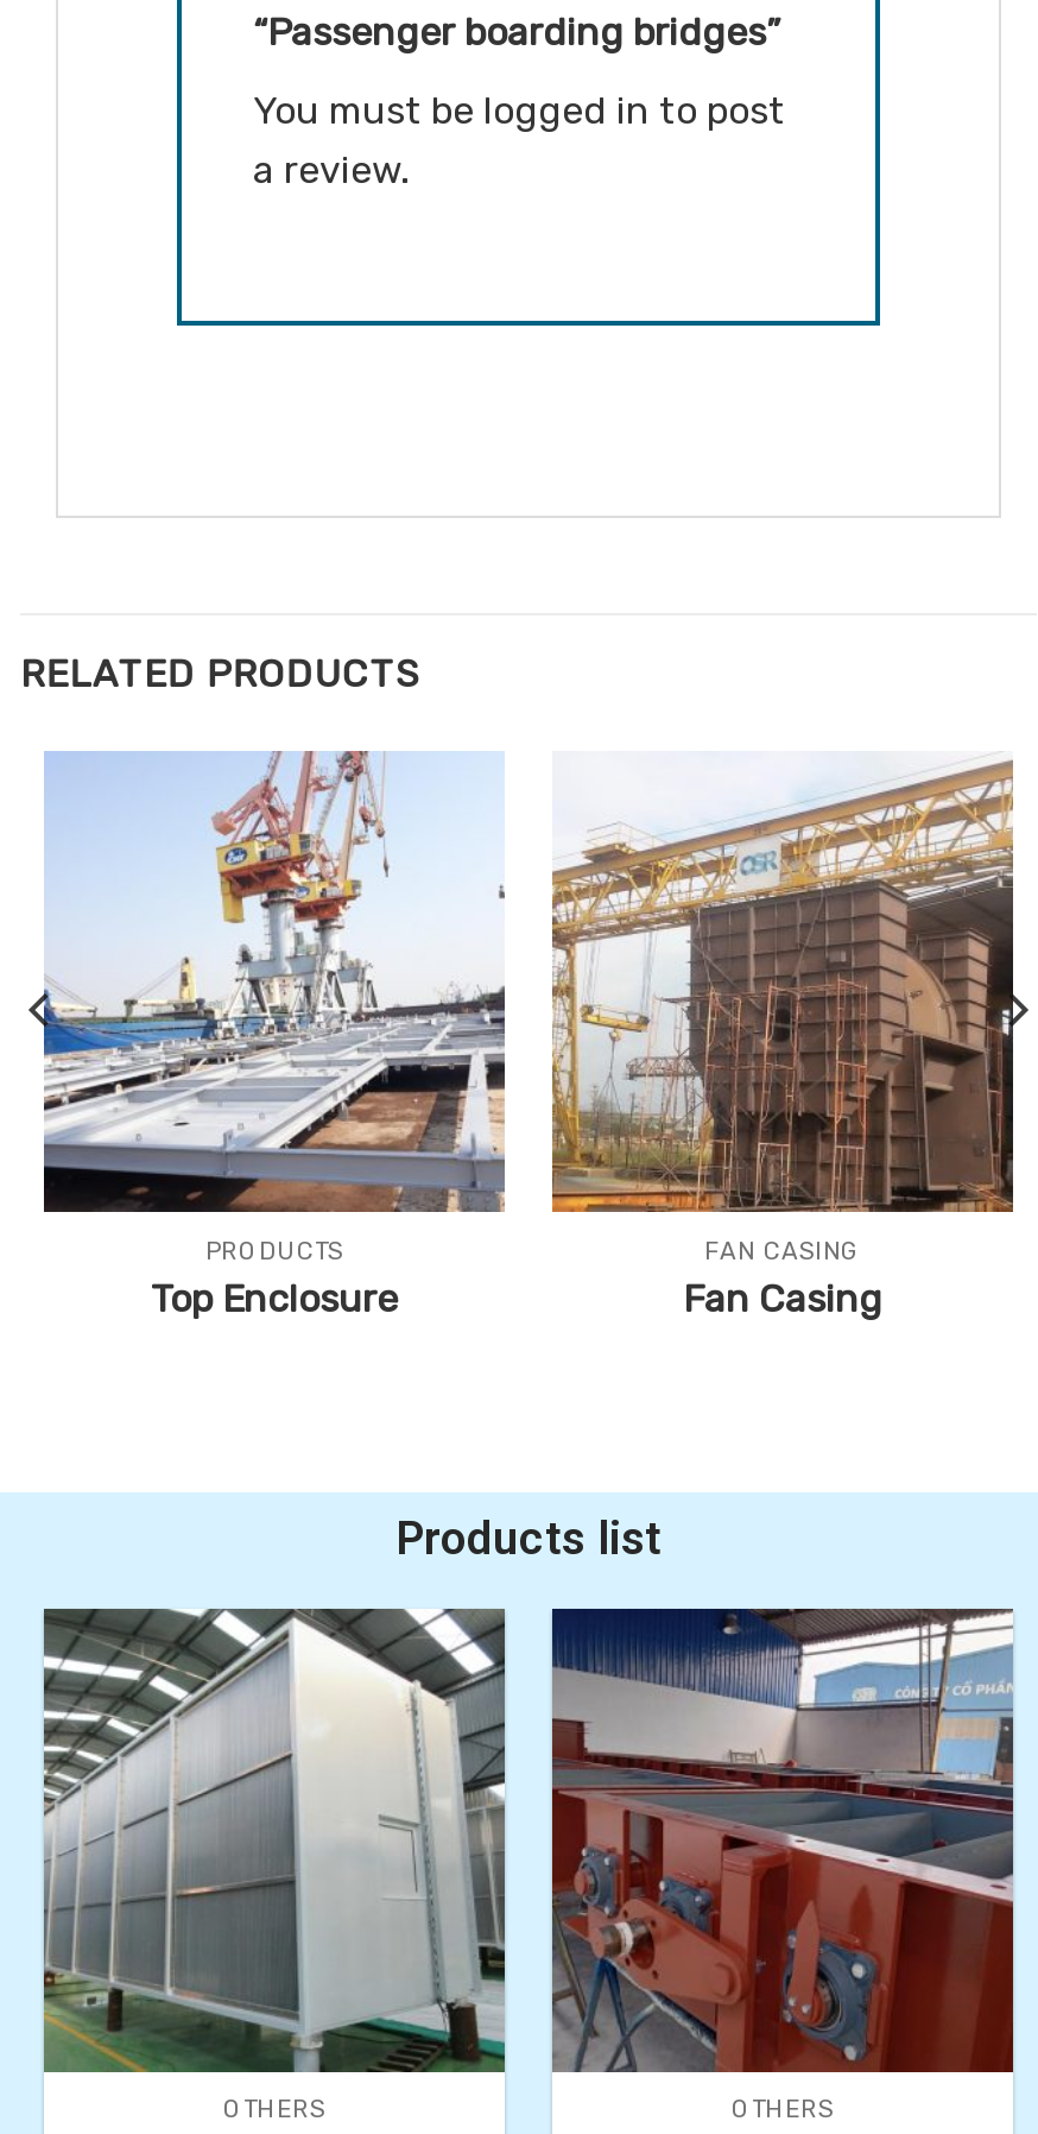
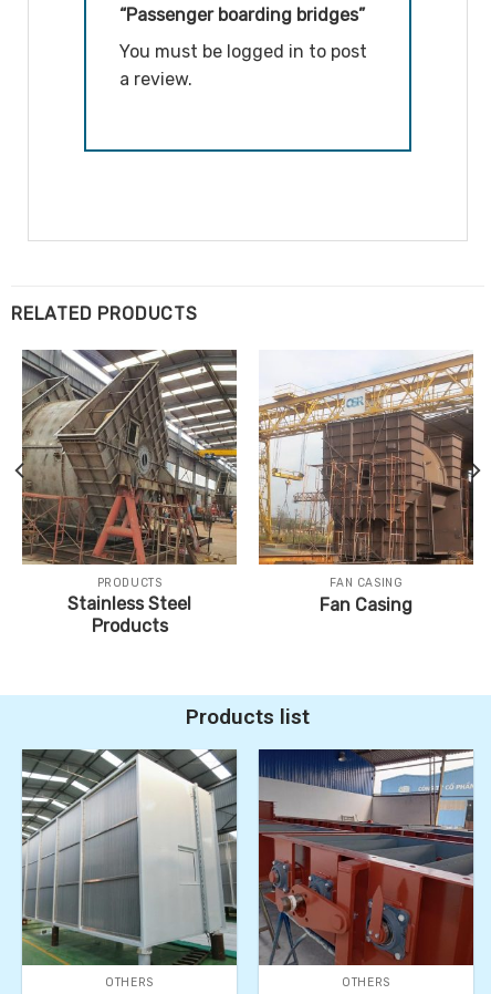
- [image]
- Top Enclosure
+ [image]
+ Stainless Steel
+ Products
